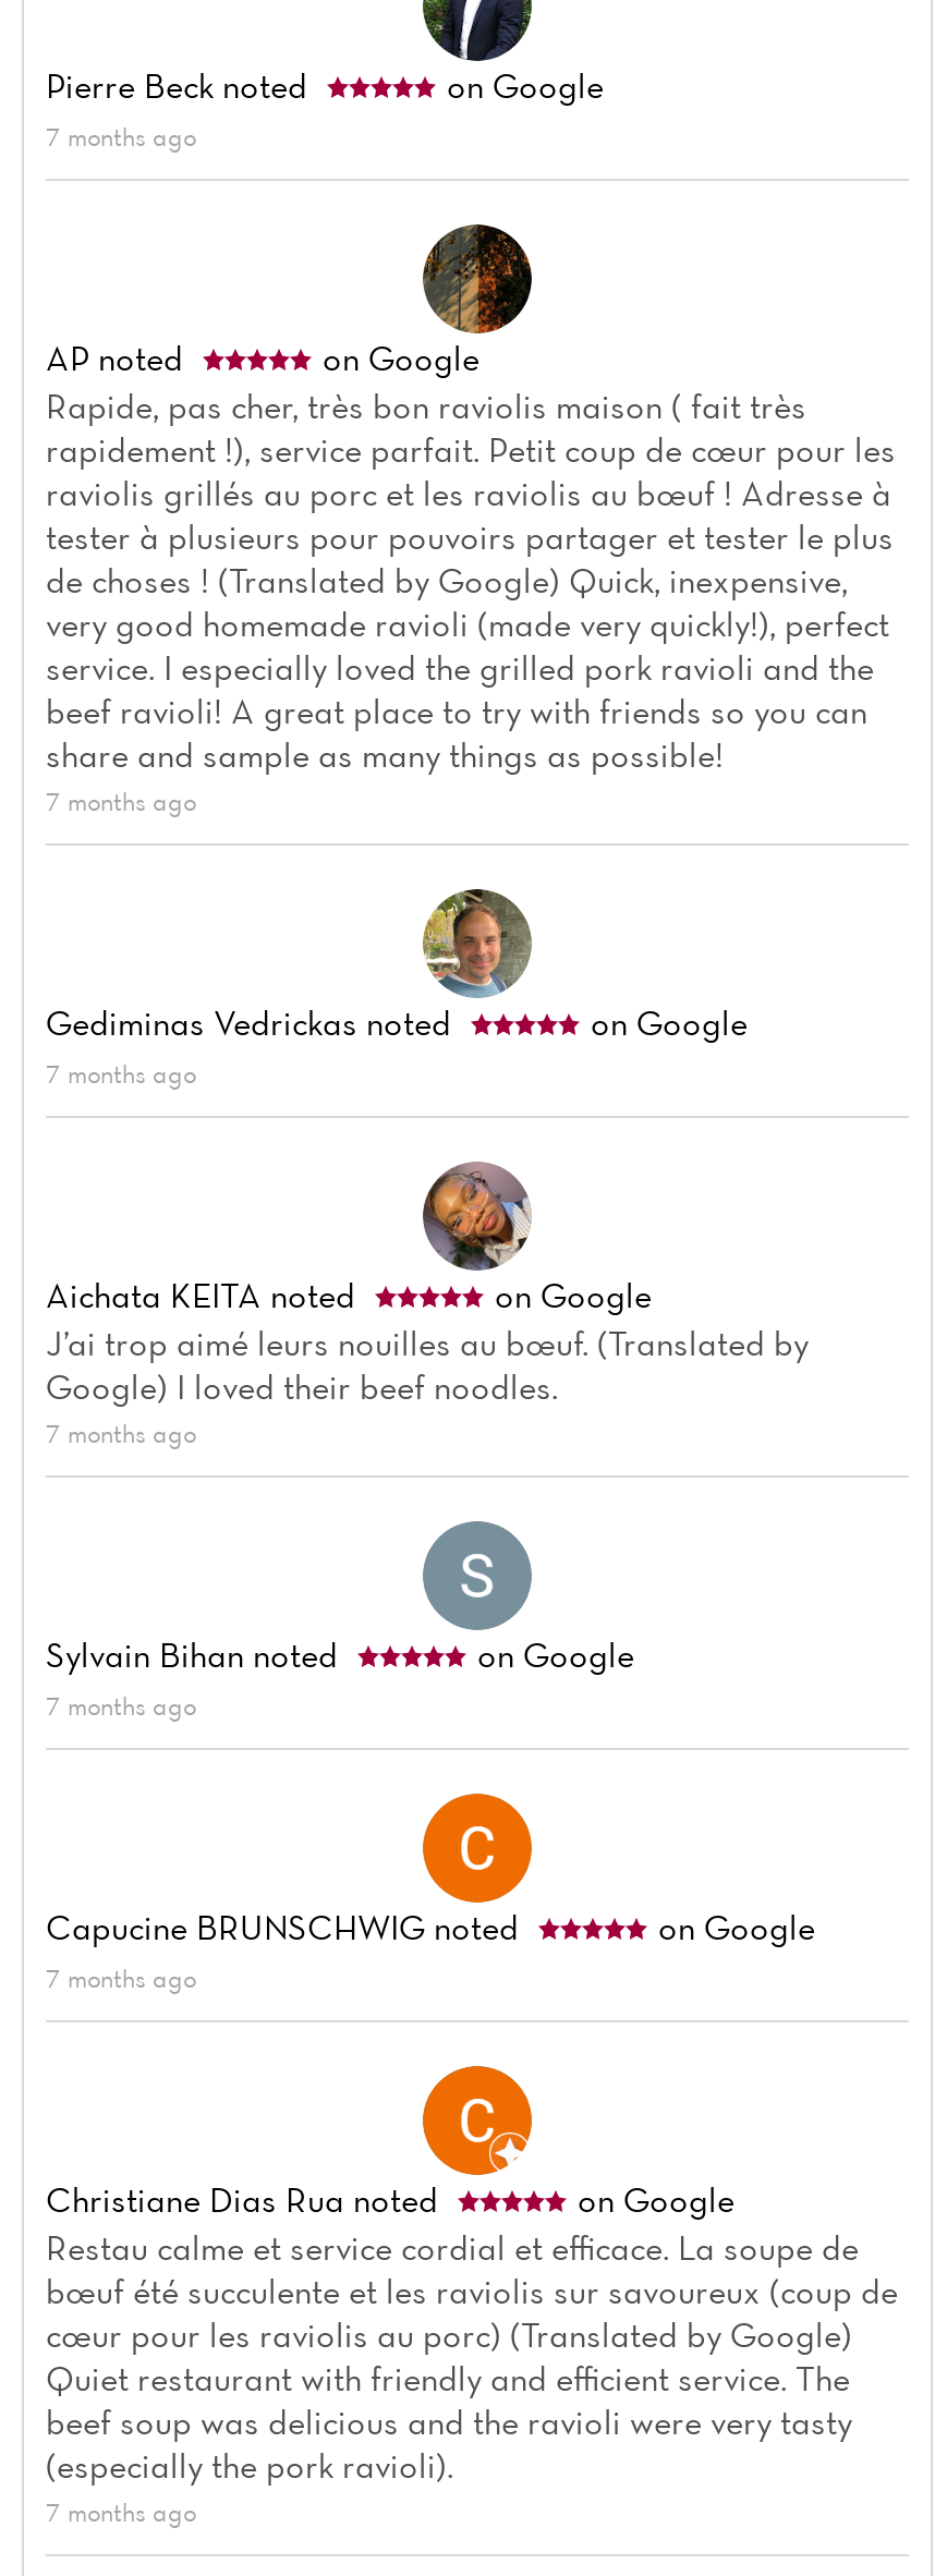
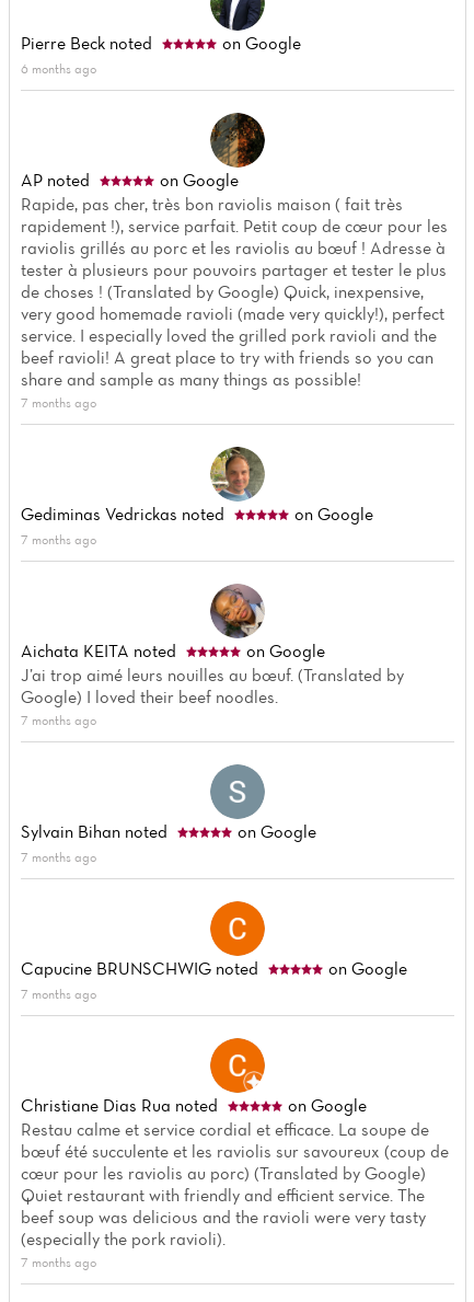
- 7 months ago
+ 6 months ago
